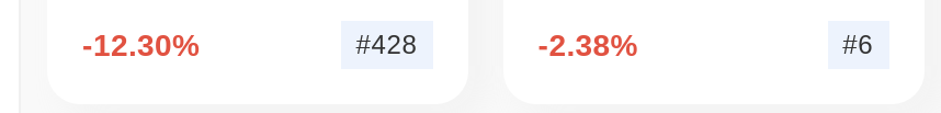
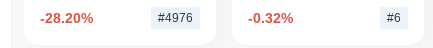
- -12.30%
- #428
+ -28.20%
+ #4976

- -2.38%
+ -0.32%
